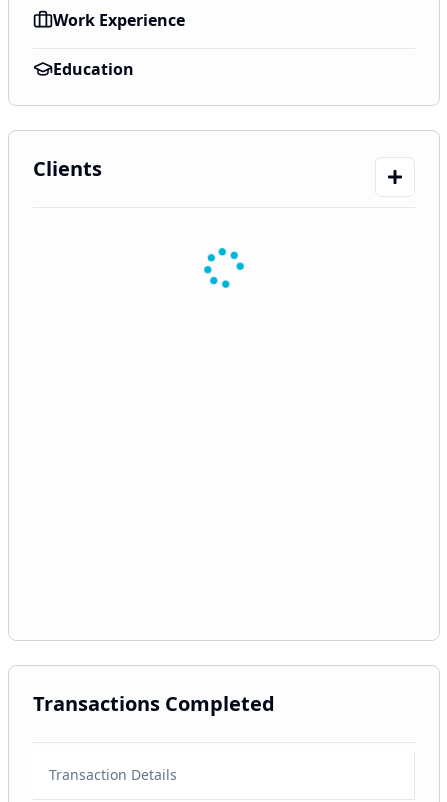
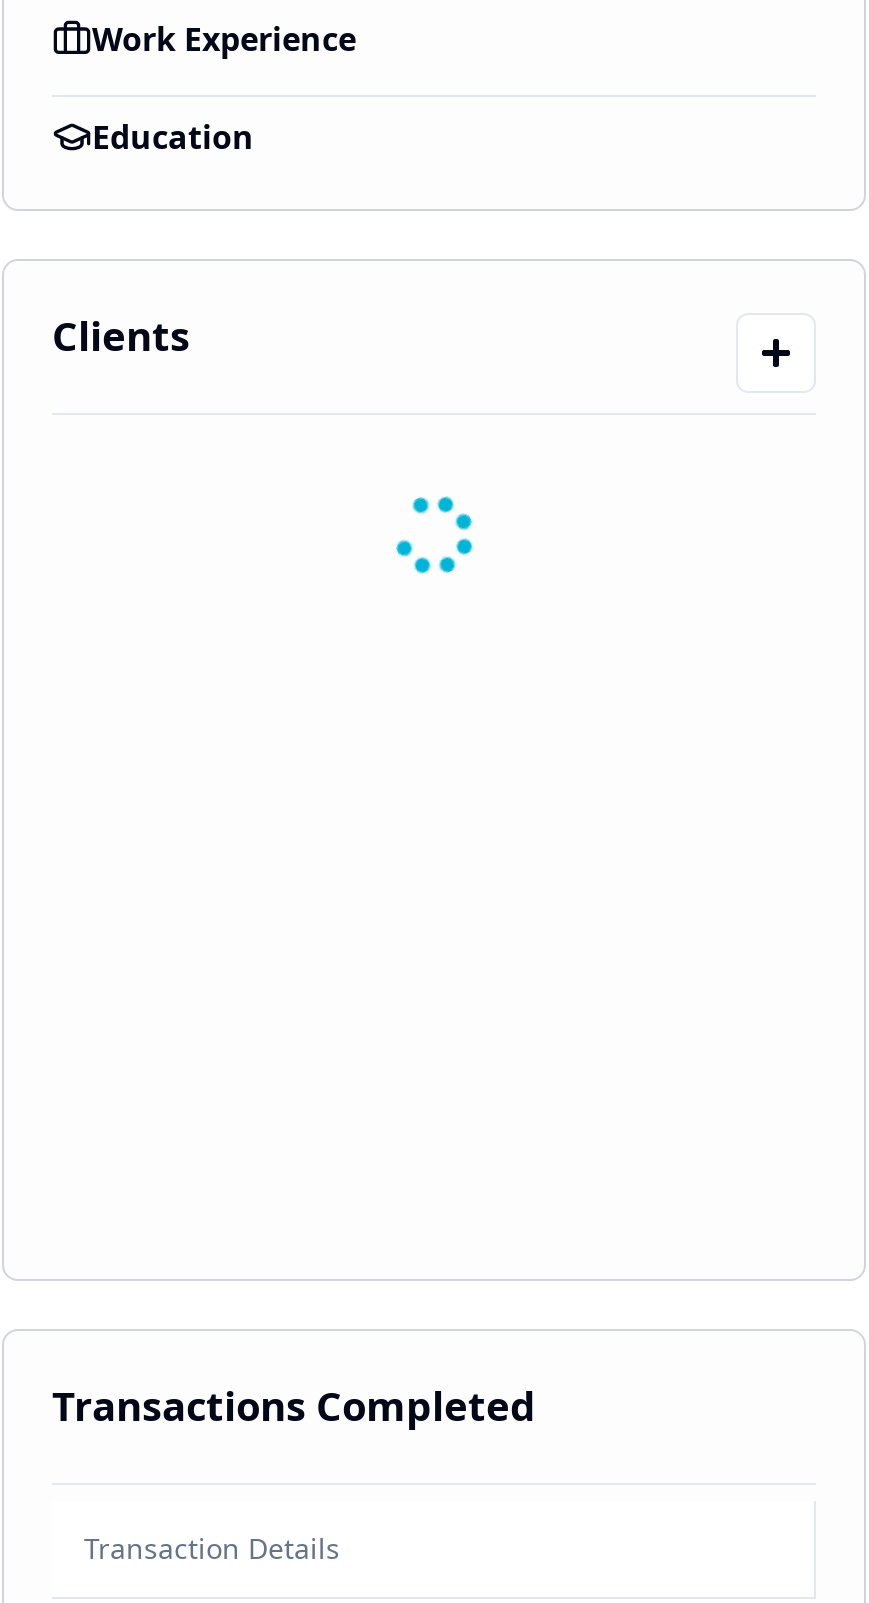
- [image]
+ [image]
